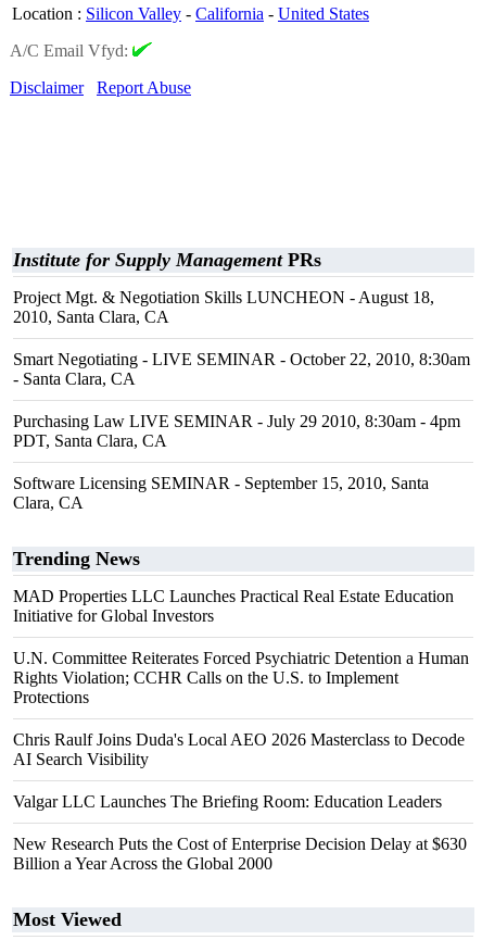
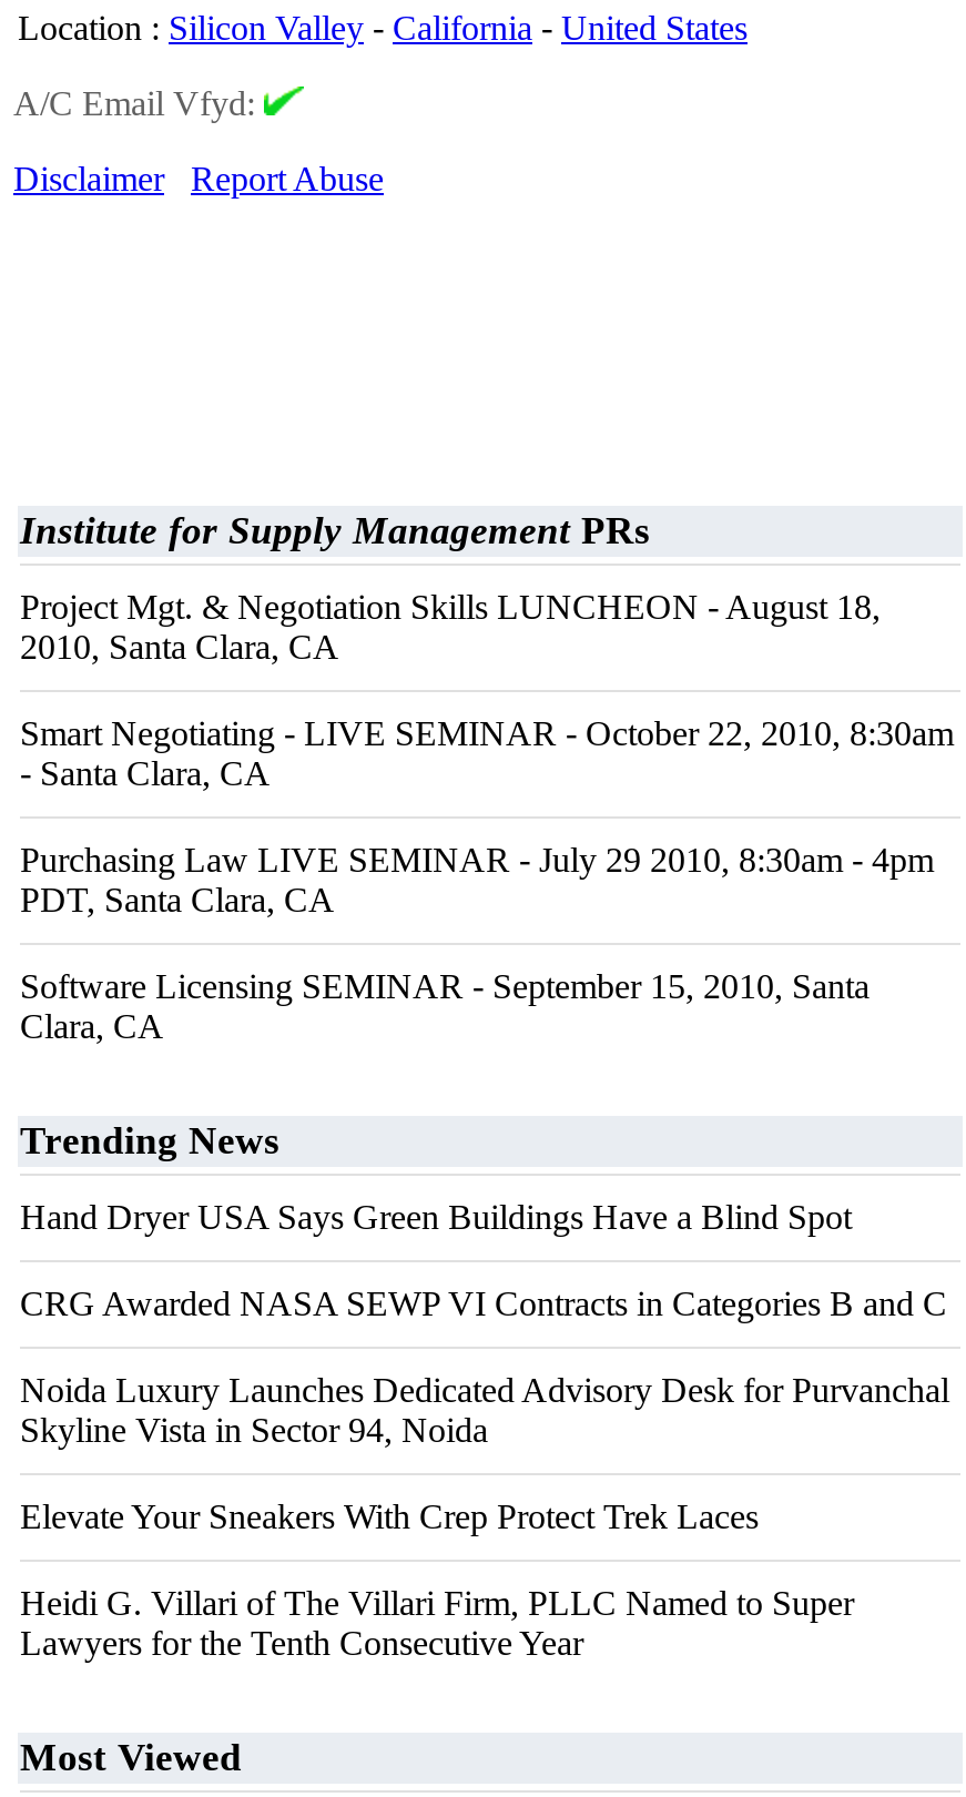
- MAD Properties LLC Launches Practical Real Estate Education
- Initiative for Global Investors
+ Hand Dryer USA Says Green Buildings Have a Blind Spot

- U.N. Committee Reiterates Forced Psychiatric Detention a Human
- Rights Violation; CCHR Calls on the U.S. to Implement
- Protections
+ CRG Awarded NASA SEWP VI Contracts in Categories B and C

- Chris Raulf Joins Duda's Local AEO 2026 Masterclass to Decode
- AI Search Visibility
+ Noida Luxury Launches Dedicated Advisory Desk for Purvanchal
+ Skyline Vista in Sector 94, Noida

- Valgar LLC Launches The Briefing Room: Education Leaders
+ Elevate Your Sneakers With Crep Protect Trek Laces

- New Research Puts the Cost of Enterprise Decision Delay at $630
- Billion a Year Across the Global 2000
+ Heidi G. Villari of The Villari Firm, PLLC Named to Super
+ Lawyers for the Tenth Consecutive Year
